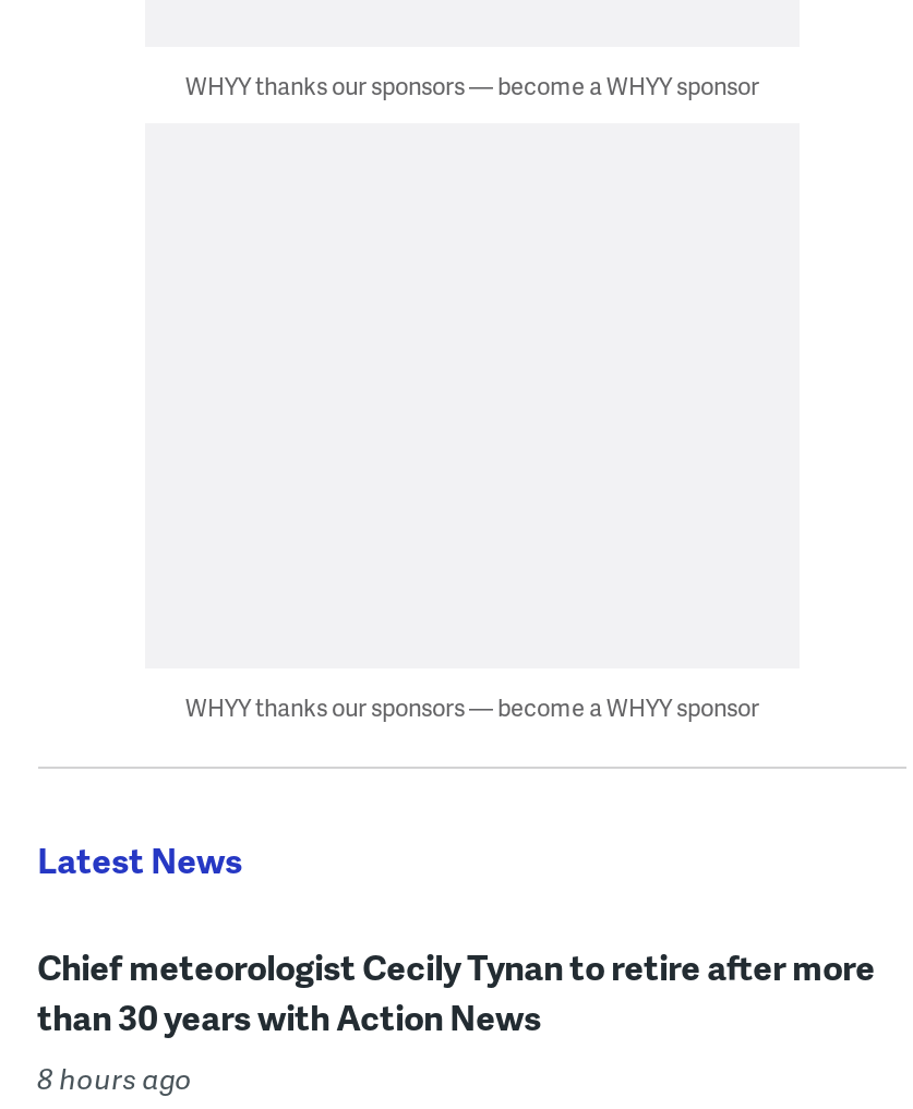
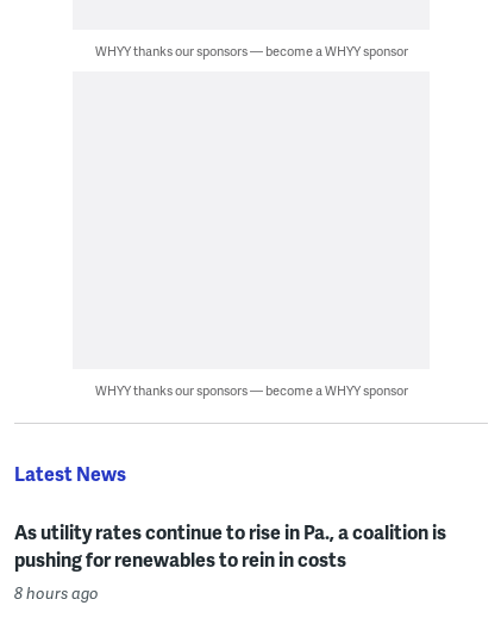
- Chief meteorologist Cecily Tynan to retire after more
- than 30 years with Action News
+ As utility rates continue to rise in Pa., a coalition is
+ pushing for renewables to rein in costs
